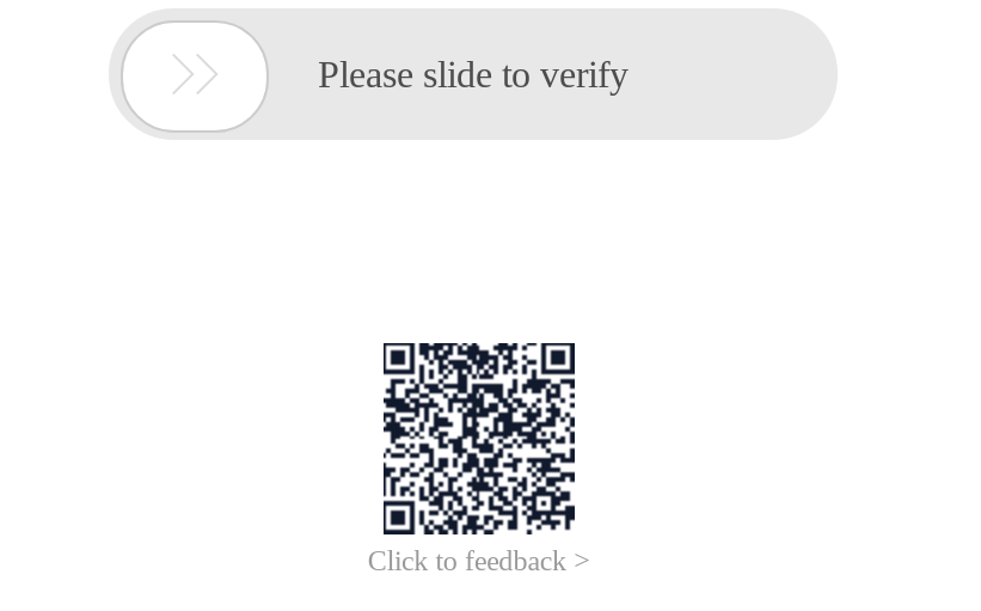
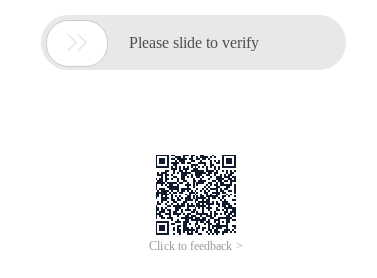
- [image]
+ [image]
